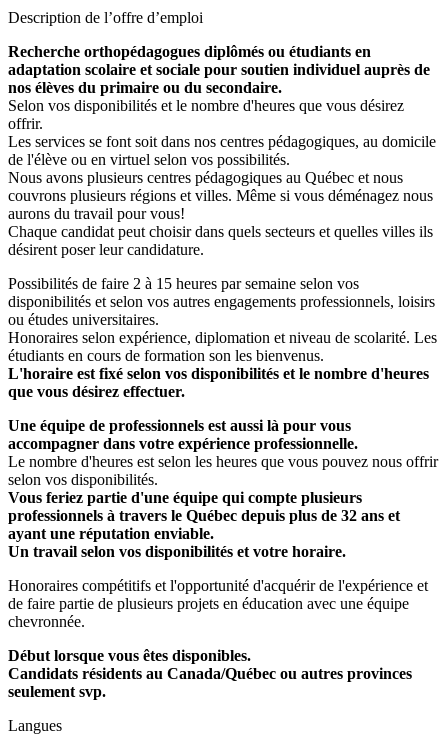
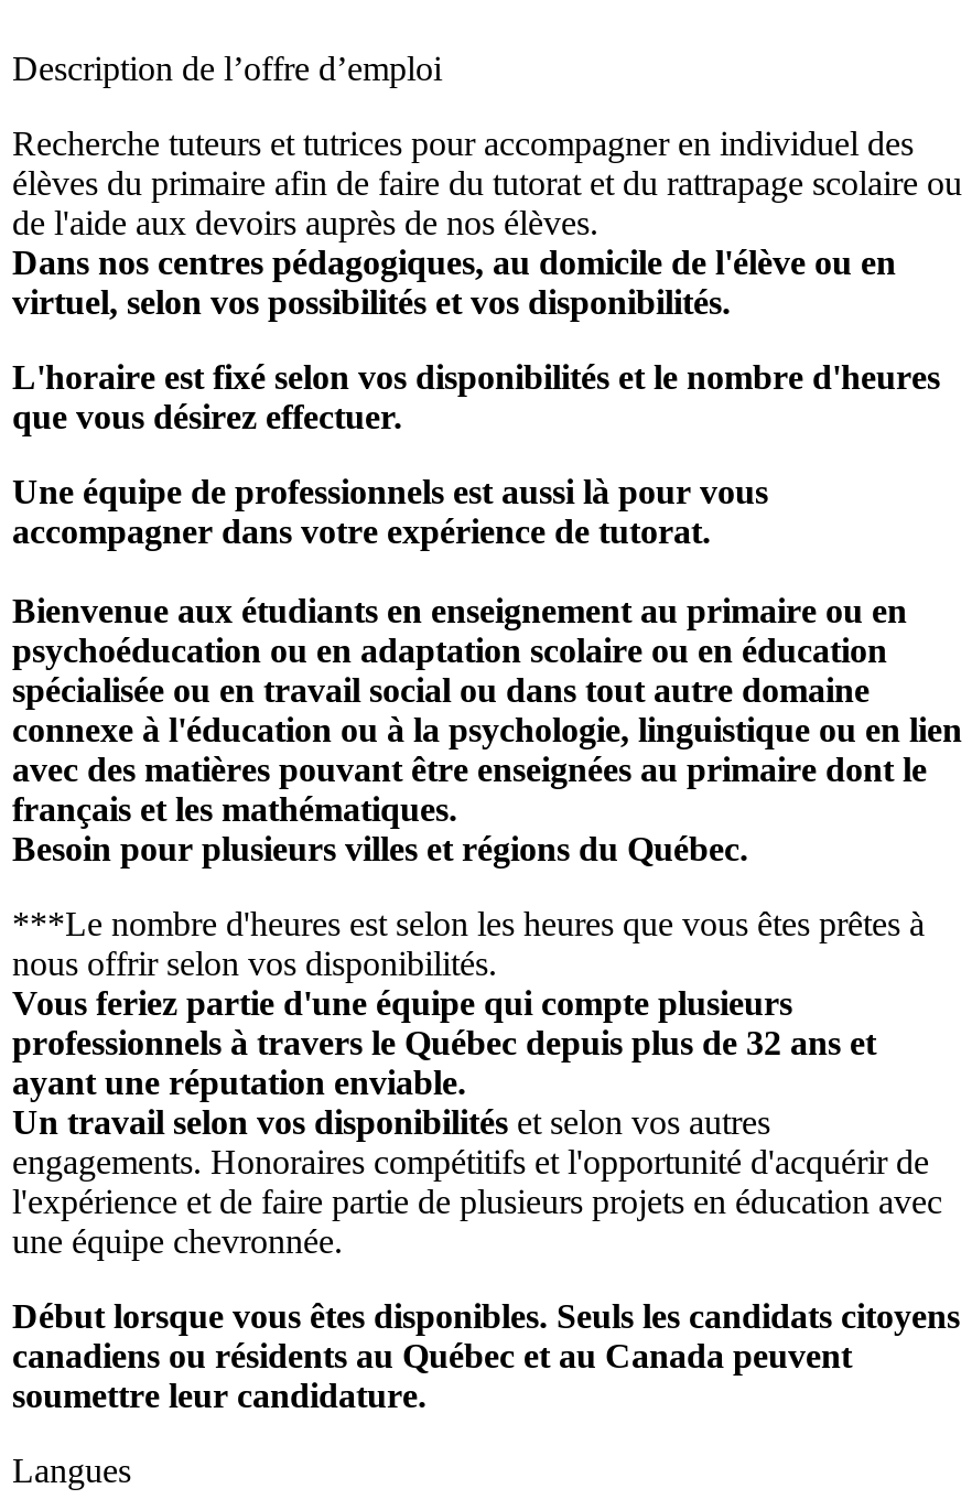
- Recherche orthopédagogues diplômés ou étudiants en
- adaptation scolaire et sociale pour soutien individuel auprès de
- nos élèves du primaire ou du secondaire.
- Selon vos disponibilités et le nombre d'heures que vous désirez
- offrir.
- Les services se font soit dans nos centres pédagogiques, au domicile
- de l'élève ou en virtuel selon vos possibilités.
- Nous avons plusieurs centres pédagogiques au Québec et nous
- couvrons plusieurs régions et villes. Même si vous déménagez nous
- aurons du travail pour vous!
- Chaque candidat peut choisir dans quels secteurs et quelles villes ils
- désirent poser leur candidature.
- Possibilités de faire 2 à 15 heures par semaine selon vos
- disponibilités et selon vos autres engagements professionnels, loisirs
- ou études universitaires.
- Honoraires selon expérience, diplomation et niveau de scolarité. Les
- étudiants en cours de formation son les bienvenus.
+ Recherche tuteurs et tutrices pour accompagner en individuel des
+ élèves du primaire afin de faire du tutorat et du rattrapage scolaire ou
+ de l'aide aux devoirs auprès de nos élèves.
+ Dans nos centres pédagogiques, au domicile de l'élève ou en
+ virtuel, selon vos possibilités et vos disponibilités.

moved up: L'horaire est fixé selon vos disponibilités et le nombre d'heures | que vous désirez effectuer. | Une équipe de professionnels est aussi là pour vous

- accompagner dans votre expérience professionnelle.
- Le nombre d'heures est selon les heures que vous pouvez nous offrir
- selon vos disponibilités.
+ accompagner dans votre expérience de tutorat.
+ Bienvenue aux étudiants en enseignement au primaire ou en
+ psychoéducation ou en adaptation scolaire ou en éducation
+ spécialisée ou en travail social ou dans tout autre domaine
+ connexe à l'éducation ou à la psychologie, linguistique ou en lien
+ avec des matières pouvant être enseignées au primaire dont le
+ français et les mathématiques.
+ Besoin pour plusieurs villes et régions du Québec.
+ ***Le nombre d'heures est selon les heures que vous êtes prêtes à
+ nous offrir selon vos disponibilités.

- Un travail selon vos disponibilités et votre horaire.
- Honoraires compétitifs et l'opportunité d'acquérir de l'expérience et
- de faire partie de plusieurs projets en éducation avec une équipe
- chevronnée.
- Début lorsque vous êtes disponibles.
- Candidats résidents au Canada/Québec ou autres provinces
- seulement svp.
+ Un travail selon vos disponibilités et selon vos autres
+ engagements. Honoraires compétitifs et l'opportunité d'acquérir de
+ l'expérience et de faire partie de plusieurs projets en éducation avec
+ une équipe chevronnée.
+ Début lorsque vous êtes disponibles. Seuls les candidats citoyens
+ canadiens ou résidents au Québec et au Canada peuvent
+ soumettre leur candidature.
